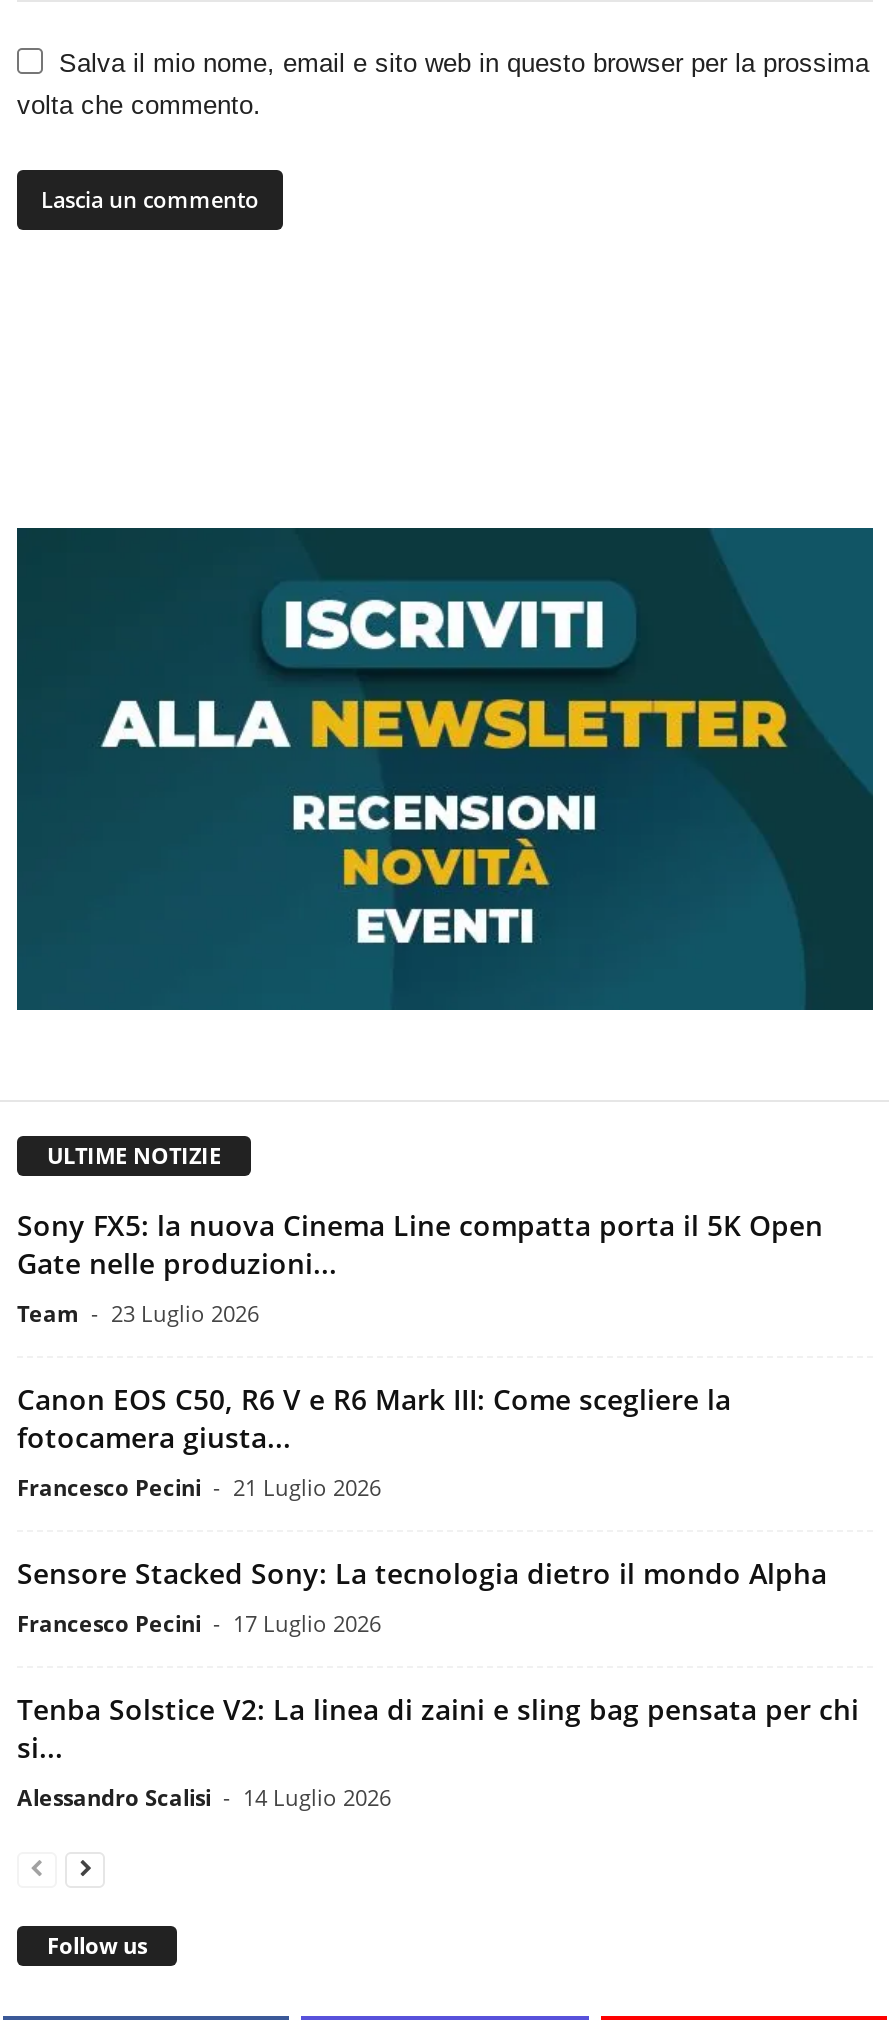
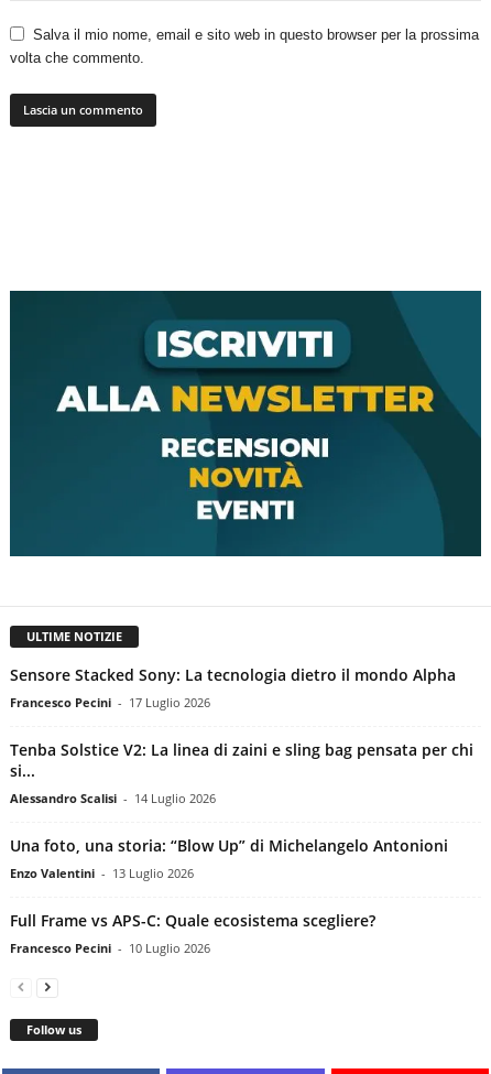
- Sony FX5: la nuova Cinema Line compatta porta il 5K Open
- Gate nelle produzioni...
- Team - 23 Luglio 2026
- Canon EOS C50, R6 V e R6 Mark III: Come scegliere la
- fotocamera giusta...
- Francesco Pecini - 21 Luglio 2026

moved up: Sensore Stacked Sony: La tecnologia dietro il mondo Alpha | Francesco Pecini - 17 Luglio 2026 | Tenba Solstice V2: La linea di zaini e sling bag pensata per chi | si... | Alessandro Scalisi - 14 Luglio 2026

+ Una foto, una storia: “Blow Up” di Michelangelo Antonioni
+ Enzo Valentini - 13 Luglio 2026
+ Full Frame vs APS-C: Quale ecosistema scegliere?
+ Francesco Pecini - 10 Luglio 2026
